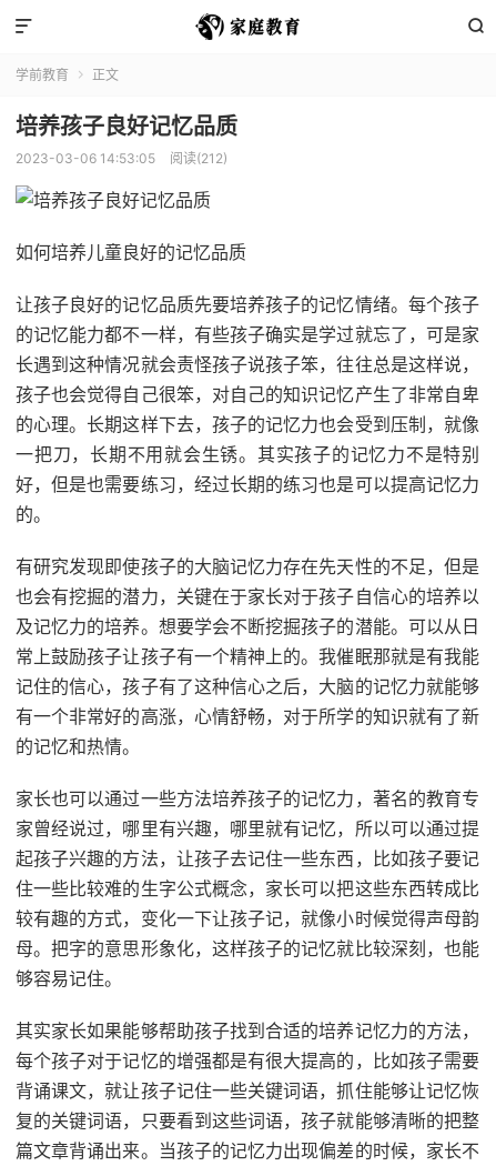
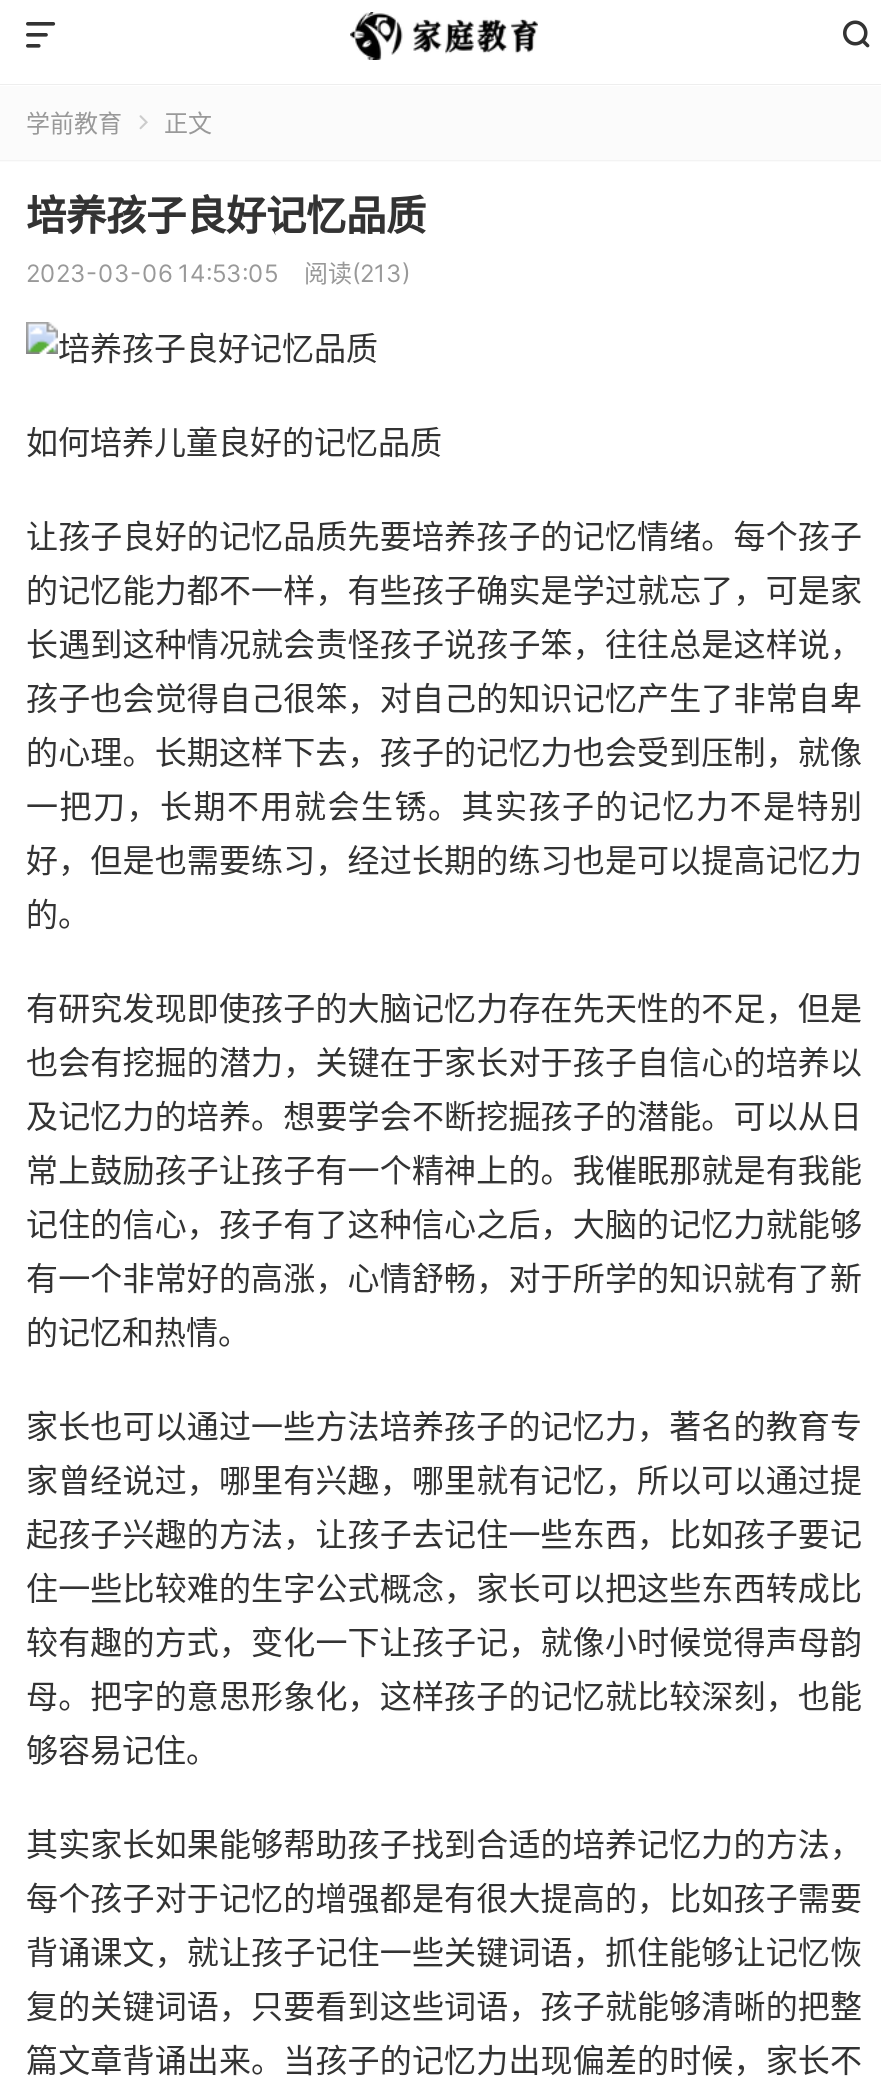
- 2023-03-06 14:53:05 阅读(212)
+ 2023-03-06 14:53:05 阅读(213)
